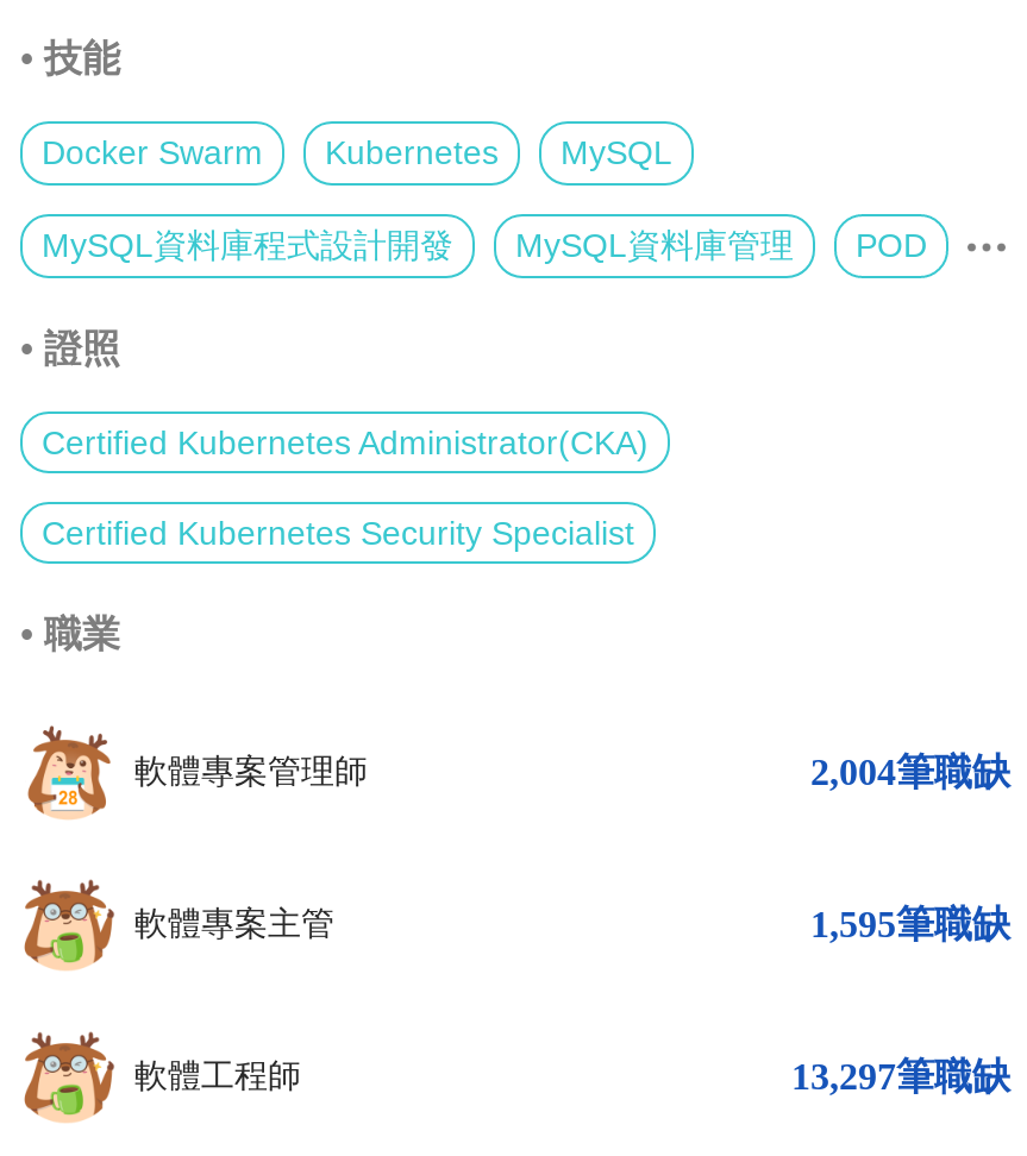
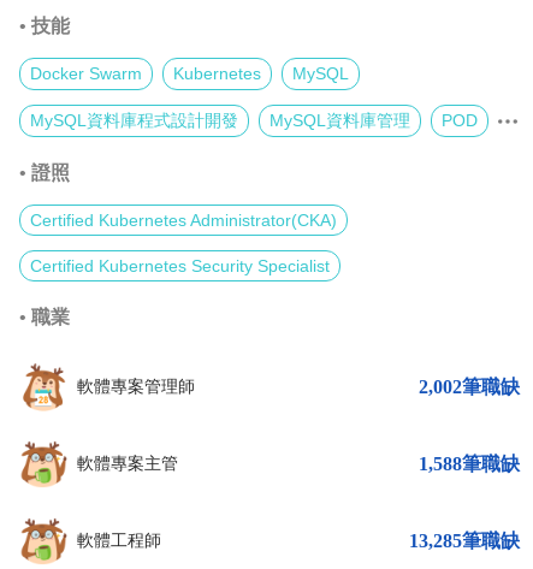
- 2,004筆職缺
+ 2,002筆職缺

- 1,595筆職缺
+ 1,588筆職缺

- 13,297筆職缺
+ 13,285筆職缺
